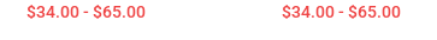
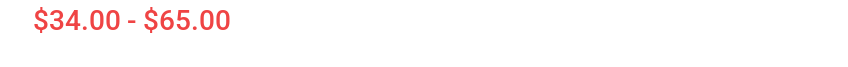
- $34.00 - $65.00
